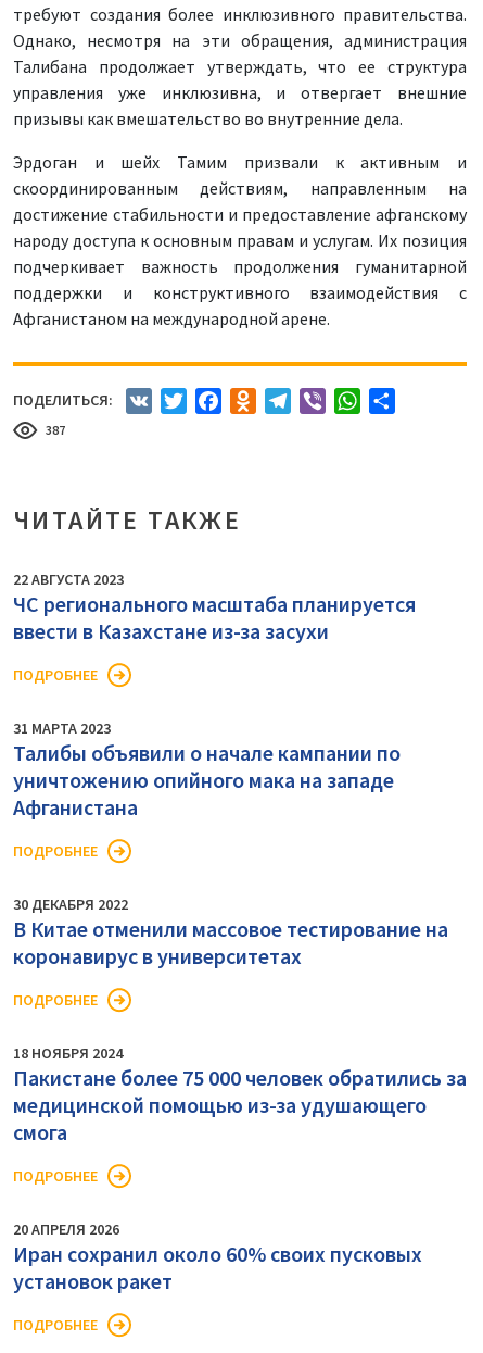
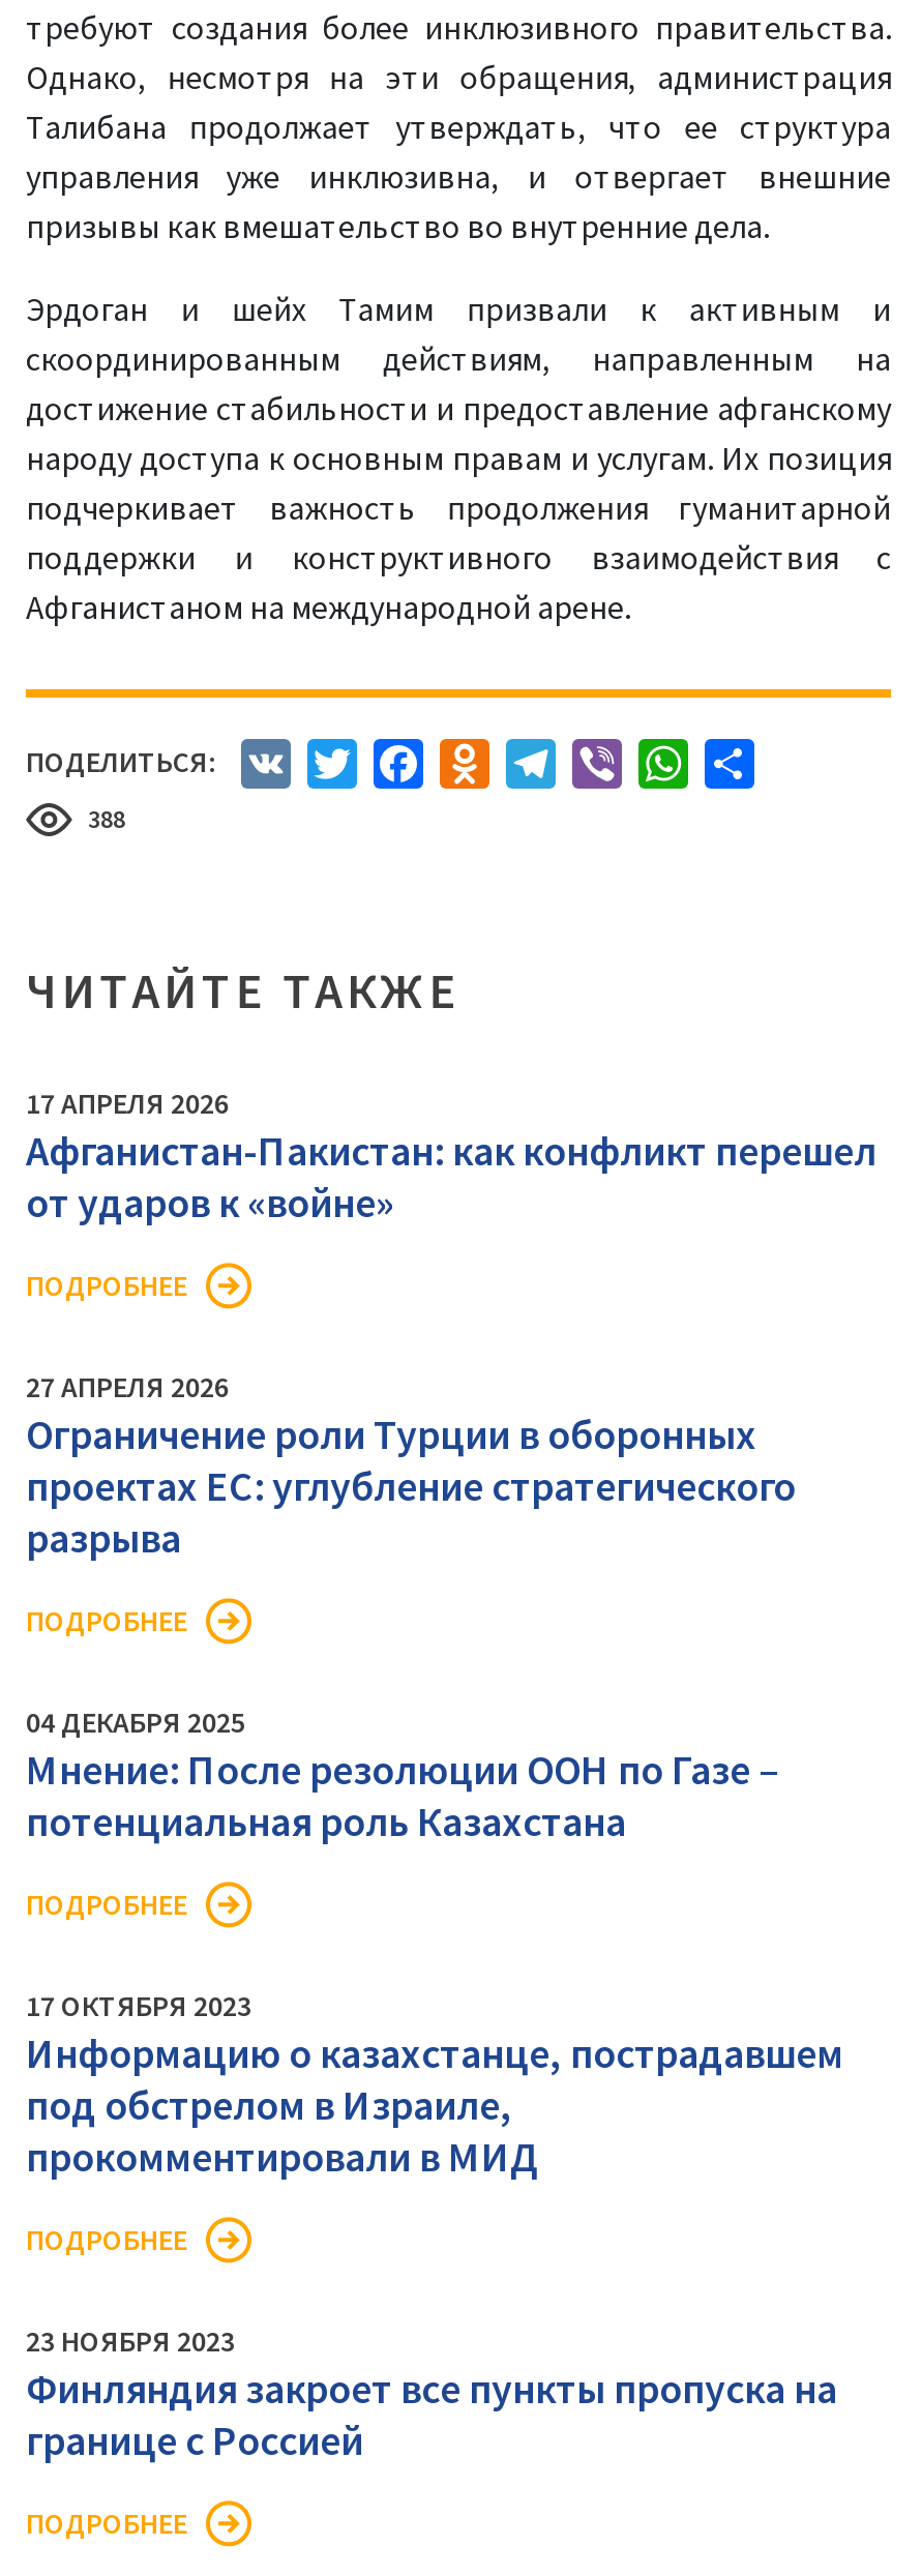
- 387
+ 388

- 22 АВГУСТА 2023
- ЧС регионального масштаба планируется
- ввести в Казахстане из-за засухи
+ 17 АПРЕЛЯ 2026
+ Афганистан-Пакистан: как конфликт перешел
+ от ударов к «войне»

- 31 МАРТА 2023
- Талибы объявили о начале кампании по
- уничтожению опийного мака на западе
- Афганистана
+ 27 АПРЕЛЯ 2026
+ Ограничение роли Турции в оборонных
+ проектах ЕС: углубление стратегического
+ разрыва

- 30 ДЕКАБРЯ 2022
- В Китае отменили массовое тестирование на
- коронавирус в университетах
+ 04 ДЕКАБРЯ 2025
+ Мнение: После резолюции ООН по Газе –
+ потенциальная роль Казахстана

- 18 НОЯБРЯ 2024
- Пакистане более 75 000 человек обратились за
- медицинской помощью из-за удушающего
- смога
+ 17 ОКТЯБРЯ 2023
+ Информацию о казахстанце, пострадавшем
+ под обстрелом в Израиле,
+ прокомментировали в МИД

- 20 АПРЕЛЯ 2026
- Иран сохранил около 60% своих пусковых
- установок ракет
+ 23 НОЯБРЯ 2023
+ Финляндия закроет все пункты пропуска на
+ границе с Россией
